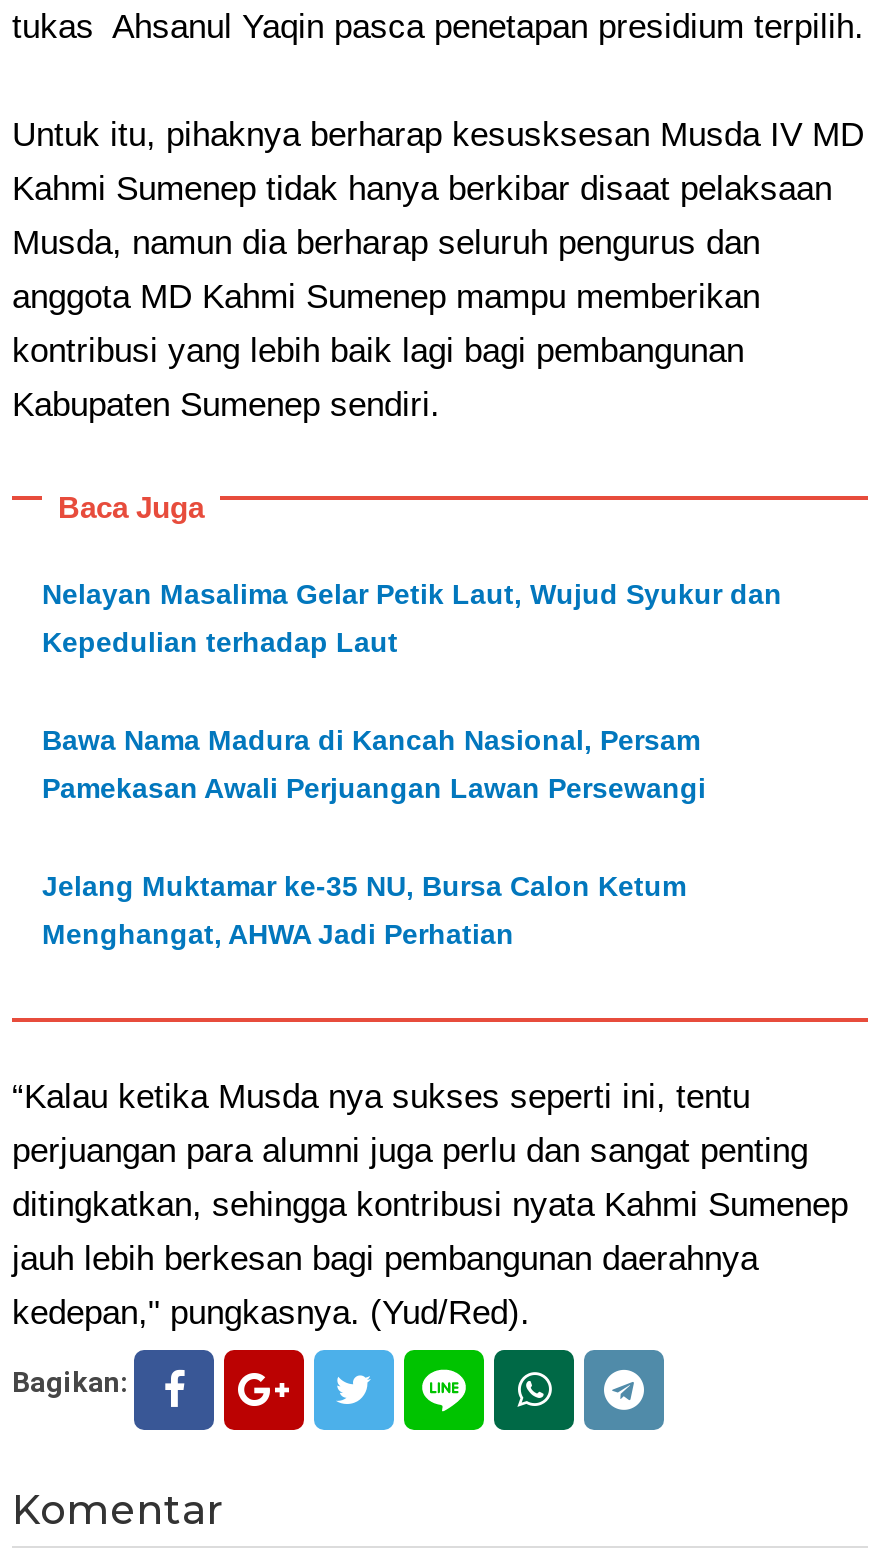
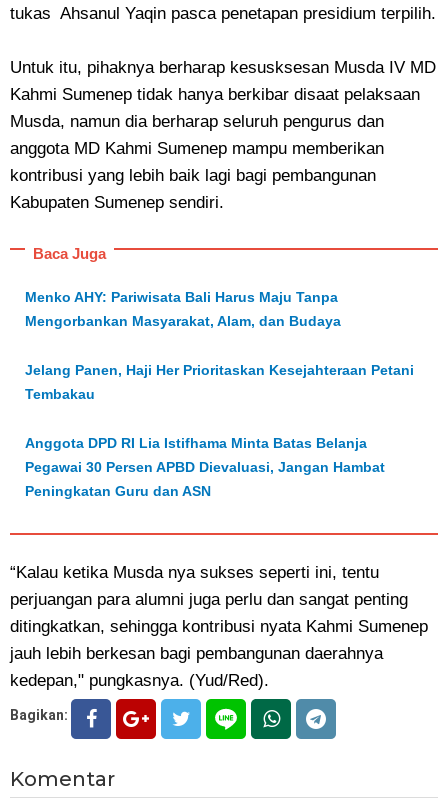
- Nelayan Masalima Gelar Petik Laut, Wujud Syukur dan
- Kepedulian terhadap Laut
- Bawa Nama Madura di Kancah Nasional, Persam
- Pamekasan Awali Perjuangan Lawan Persewangi
- Jelang Muktamar ke-35 NU, Bursa Calon Ketum
- Menghangat, AHWA Jadi Perhatian
+ Menko AHY: Pariwisata Bali Harus Maju Tanpa
+ Mengorbankan Masyarakat, Alam, dan Budaya
+ Jelang Panen, Haji Her Prioritaskan Kesejahteraan Petani
+ Tembakau
+ Anggota DPD RI Lia Istifhama Minta Batas Belanja
+ Pegawai 30 Persen APBD Dievaluasi, Jangan Hambat
+ Peningkatan Guru dan ASN
